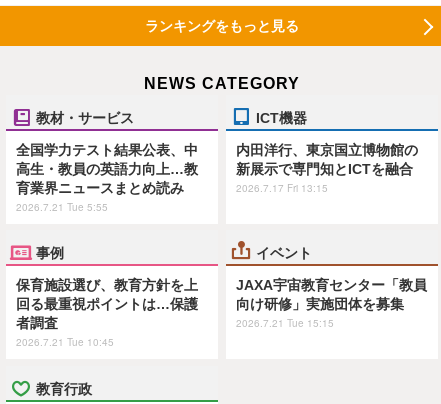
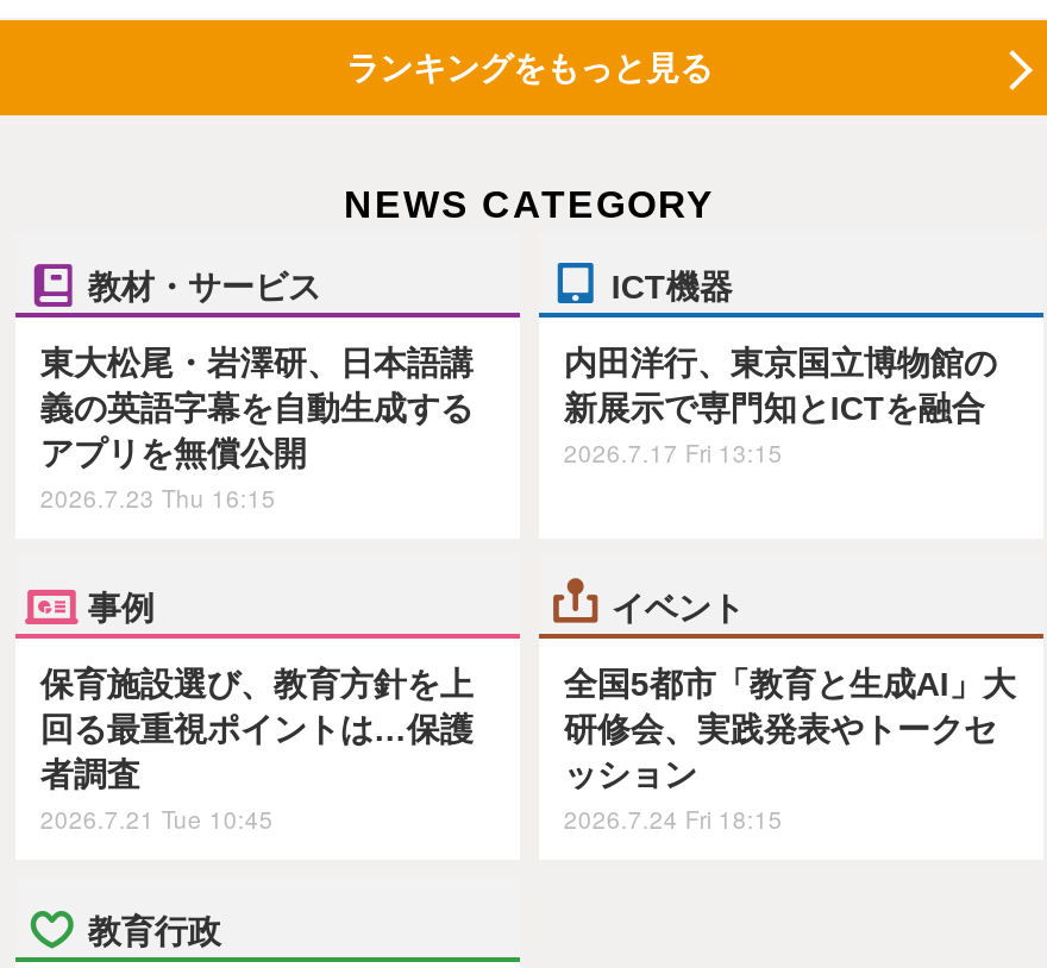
- 全国学力テスト結果公表、中
- 高生・教員の英語力向上…教
- 育業界ニュースまとめ読み
- 2026.7.21 Tue 5:55
+ 東大松尾・岩澤研、日本語講
+ 義の英語字幕を自動生成する
+ アプリを無償公開
+ 2026.7.23 Thu 16:15

- JAXA宇宙教育センター「教員
- 向け研修」実施団体を募集
- 2026.7.21 Tue 15:15
+ 全国5都市「教育と生成AI」大
+ 研修会、実践発表やトークセ
+ ッション
+ 2026.7.24 Fri 18:15
